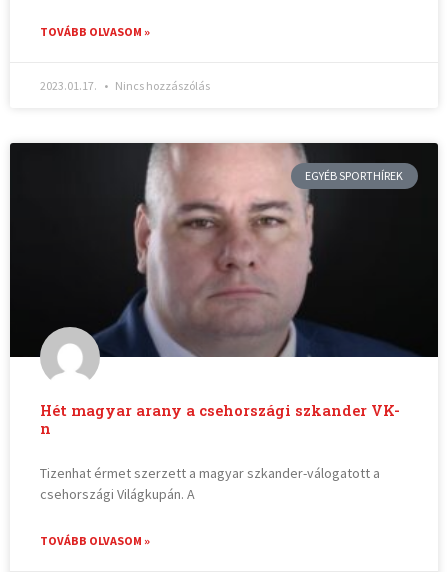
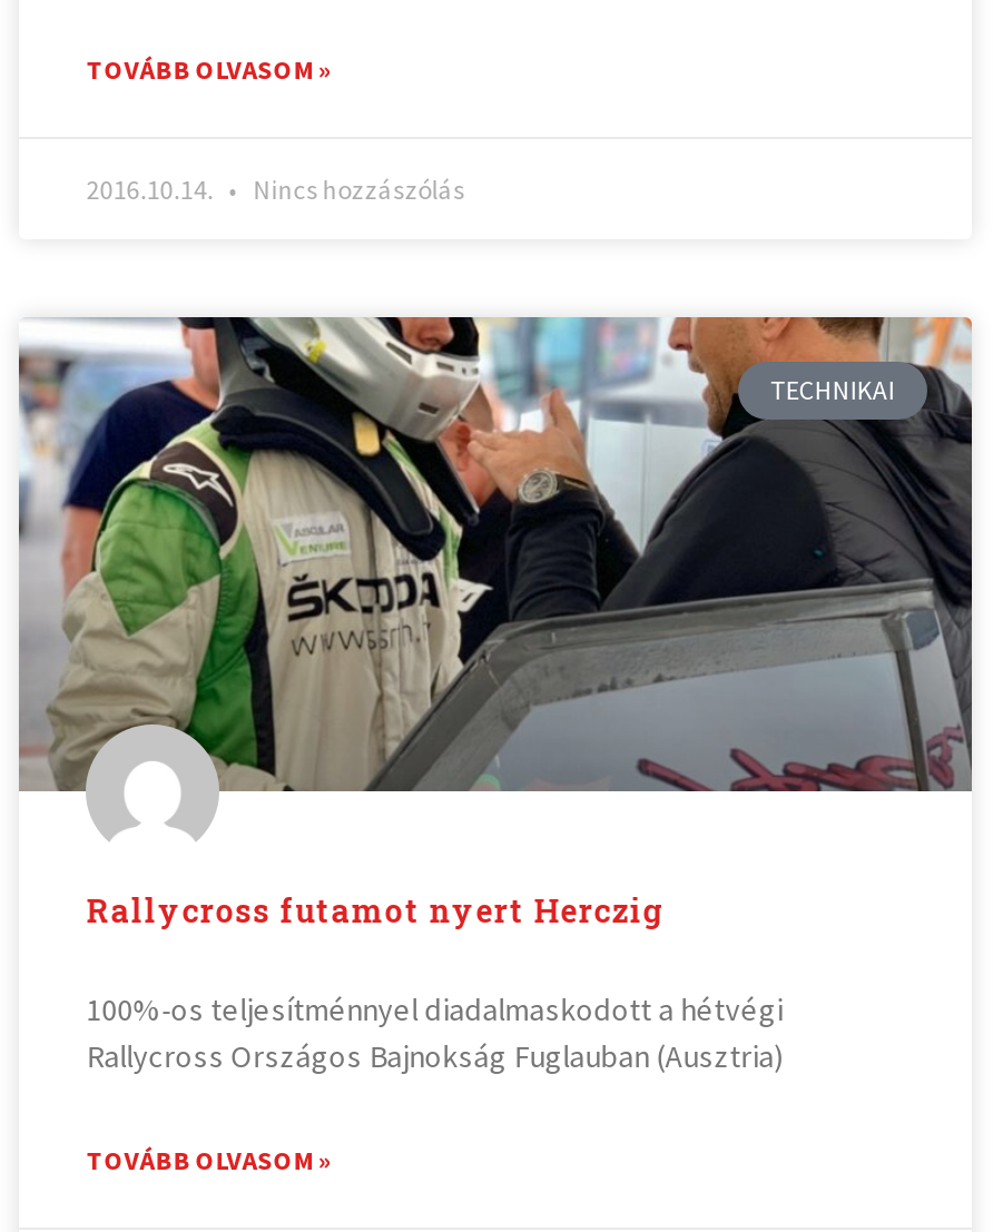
- 2023.01.17. Nincs hozzászólás
+ 2016.10.14. Nincs hozzászólás

- [image]
- EGYÉB SPORTHÍREK
+ [image]
+ TECHNIKAI

- Hét magyar arany a csehországi szkander VK-
- n
+ Rallycross futamot nyert Herczig

- Tizenhat érmet szerzett a magyar szkander-válogatott a
- csehországi Világkupán. A
+ 100%-os teljesítménnyel diadalmaskodott a hétvégi
+ Rallycross Országos Bajnokság Fuglauban (Ausztria)
